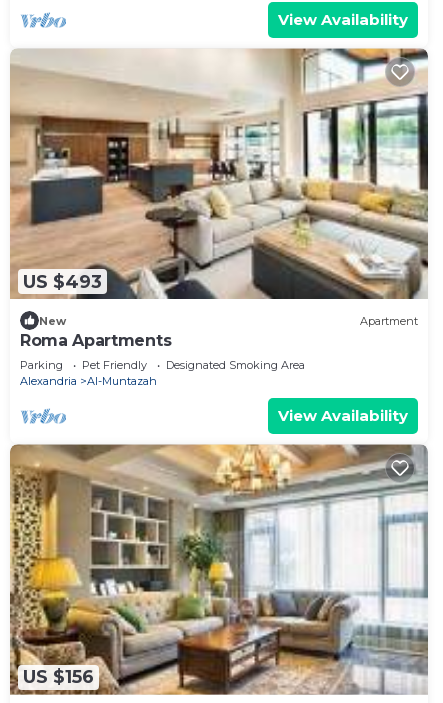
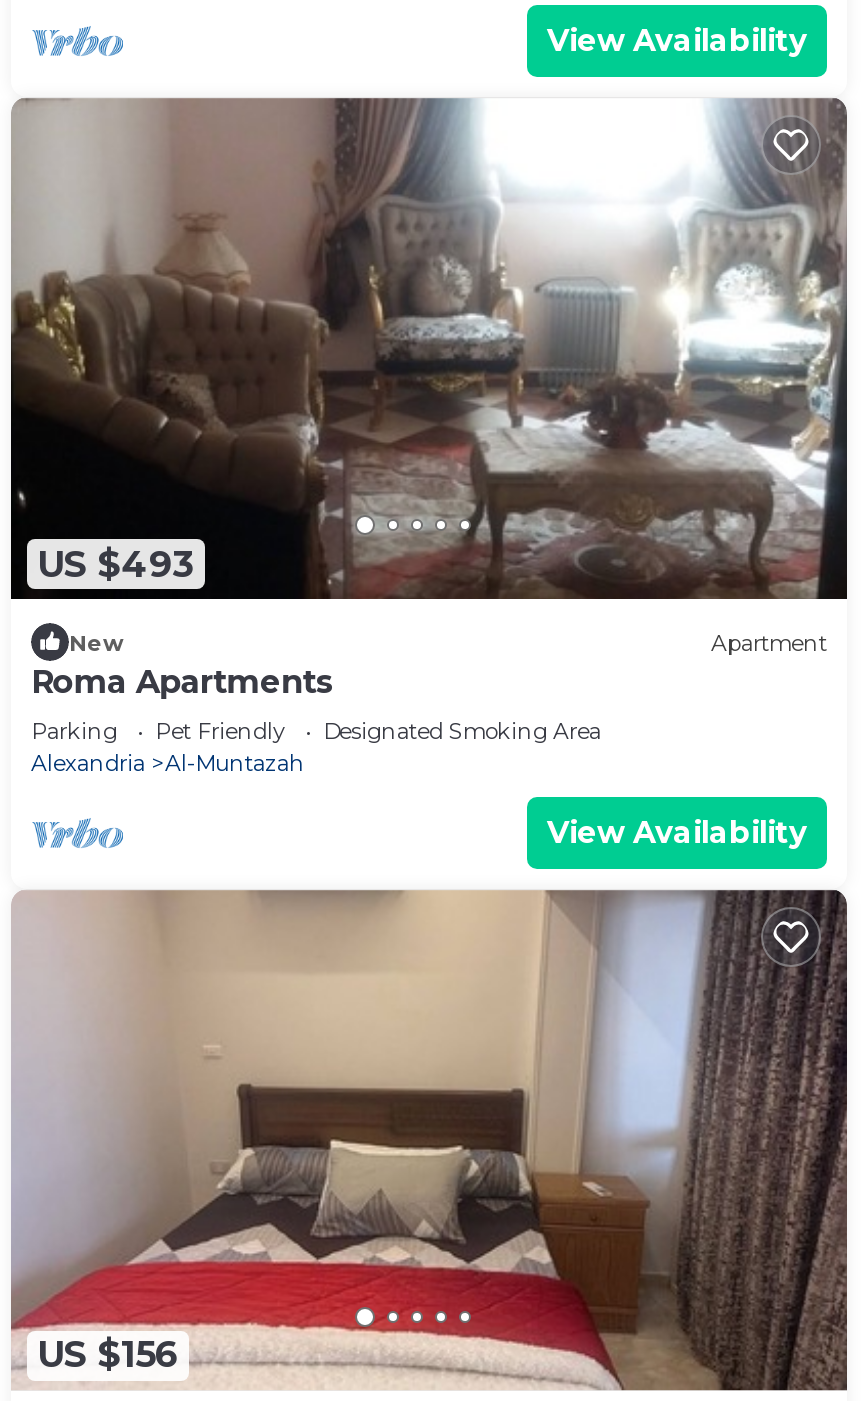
- [image]
+ [image]

- [image]
+ [image]
